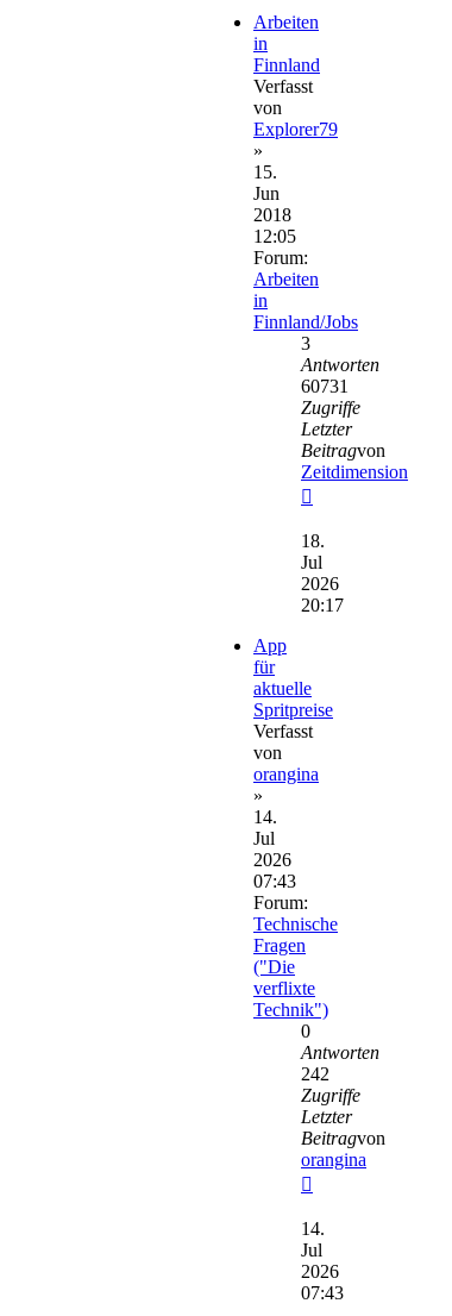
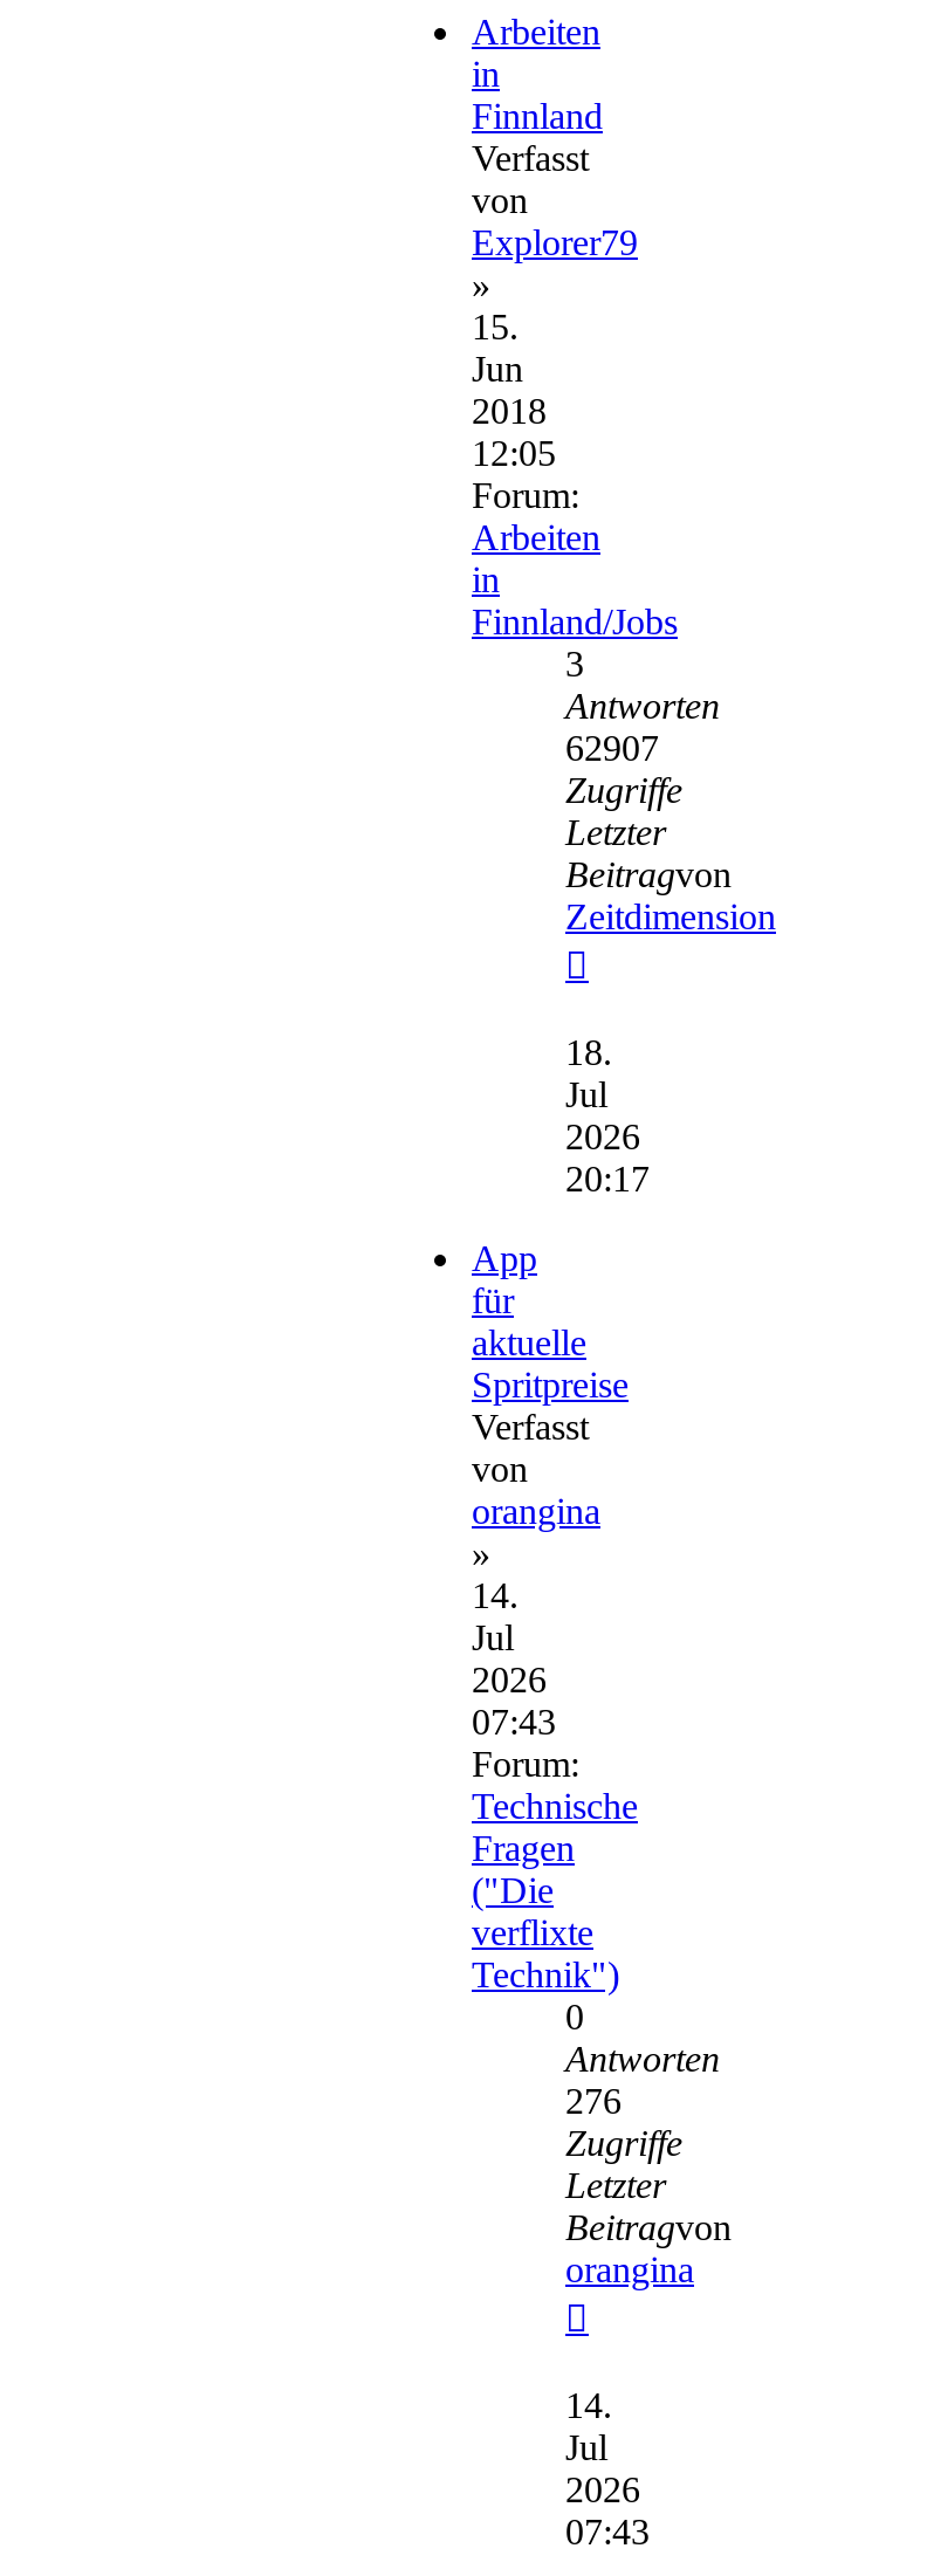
- 60731
+ 62907

- 242
+ 276
